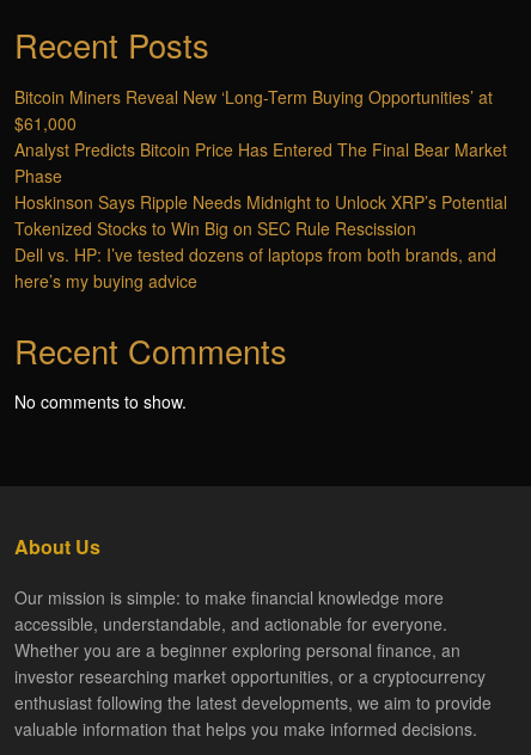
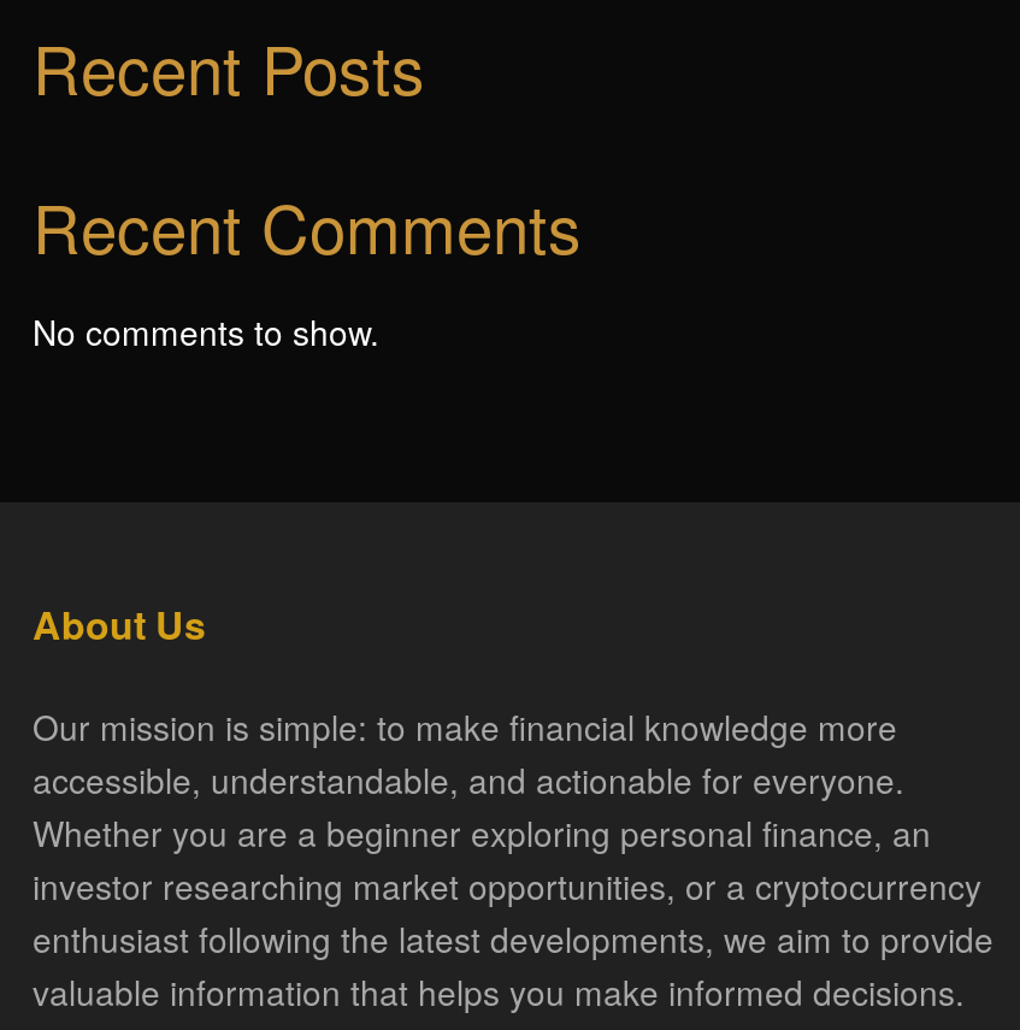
- Bitcoin Miners Reveal New ‘Long-Term Buying Opportunities’ at
- $61,000
- Analyst Predicts Bitcoin Price Has Entered The Final Bear Market
- Phase
- Hoskinson Says Ripple Needs Midnight to Unlock XRP’s Potential
- Tokenized Stocks to Win Big on SEC Rule Rescission
- Dell vs. HP: I’ve tested dozens of laptops from both brands, and
- here’s my buying advice
